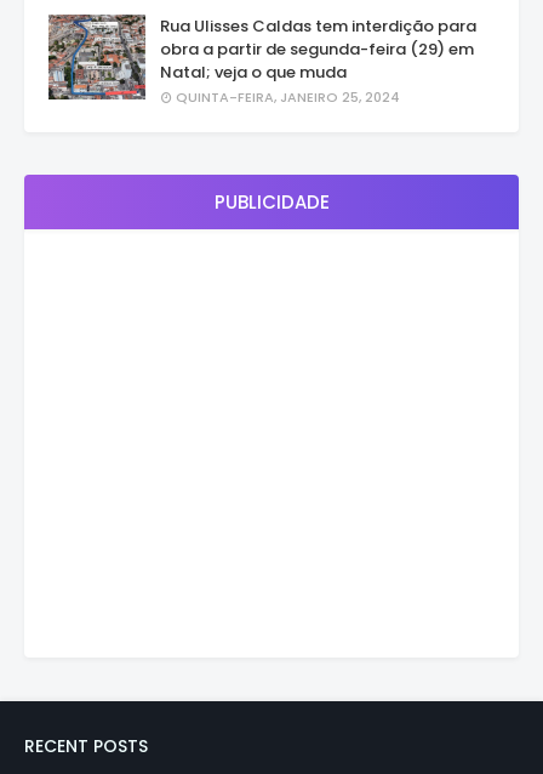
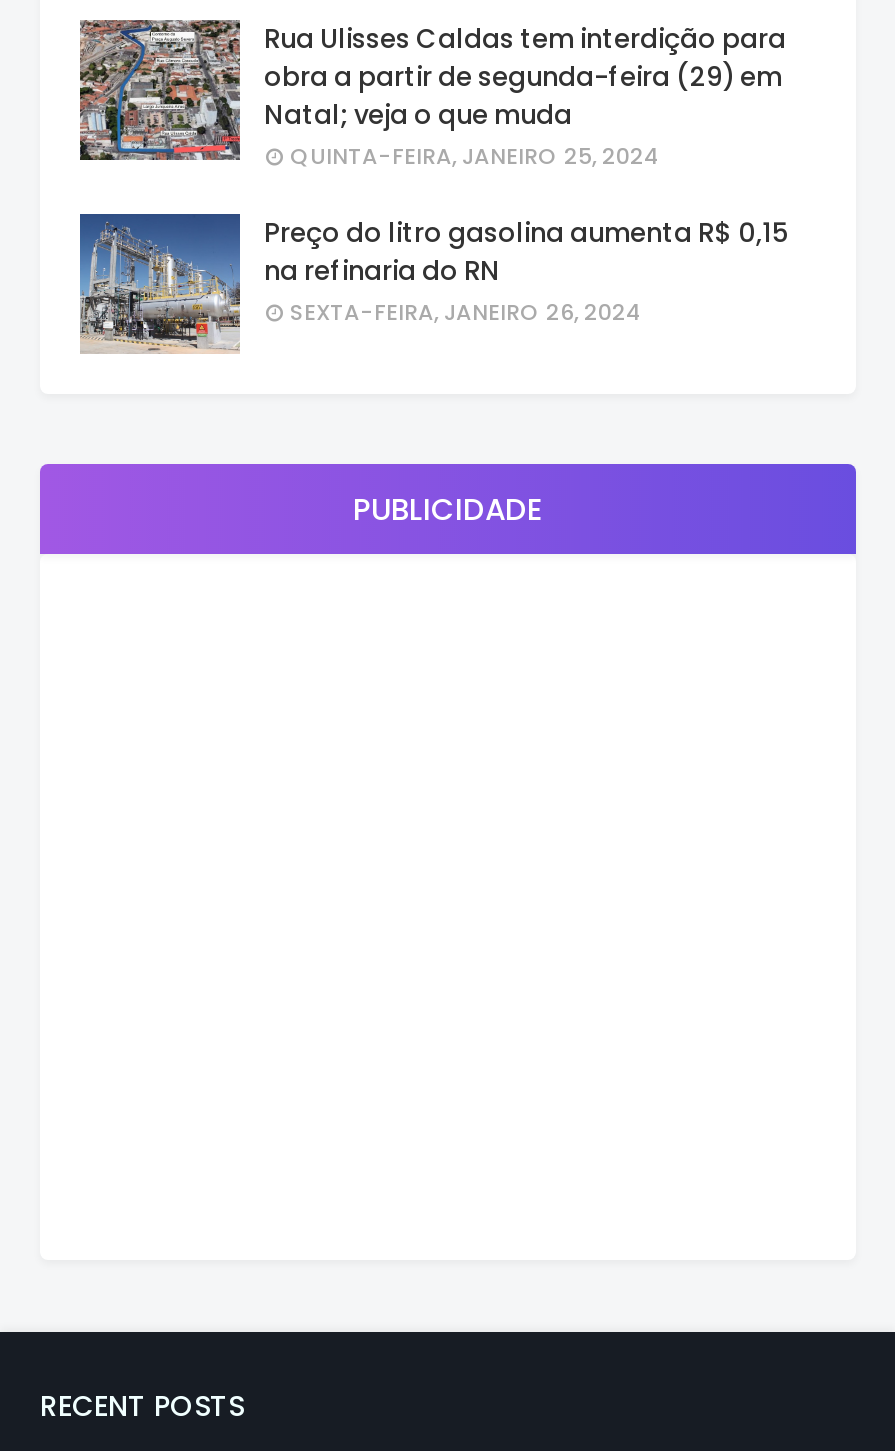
+ [image]
+ Preço do litro gasolina aumenta R$ 0,15
+ na refinaria do RN
+ SEXTA-FEIRA, JANEIRO 26, 2024
